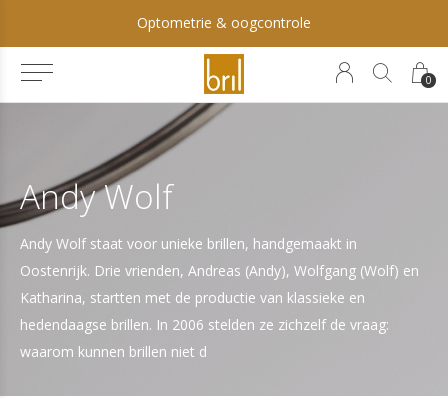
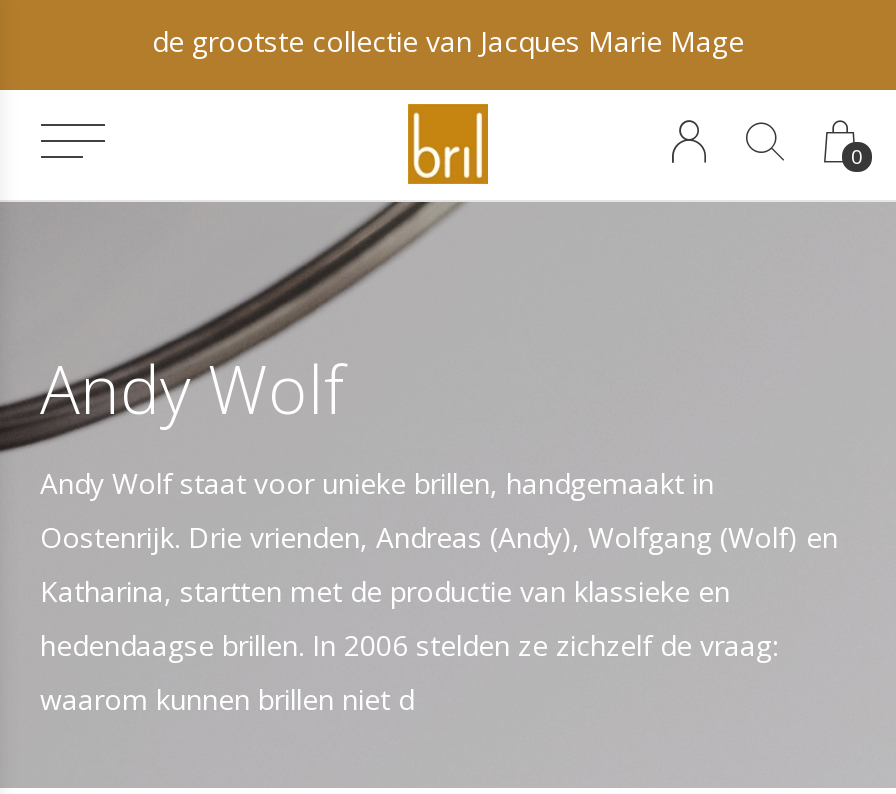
- Optometrie & oogcontrole
+ de grootste collectie van Jacques Marie Mage
